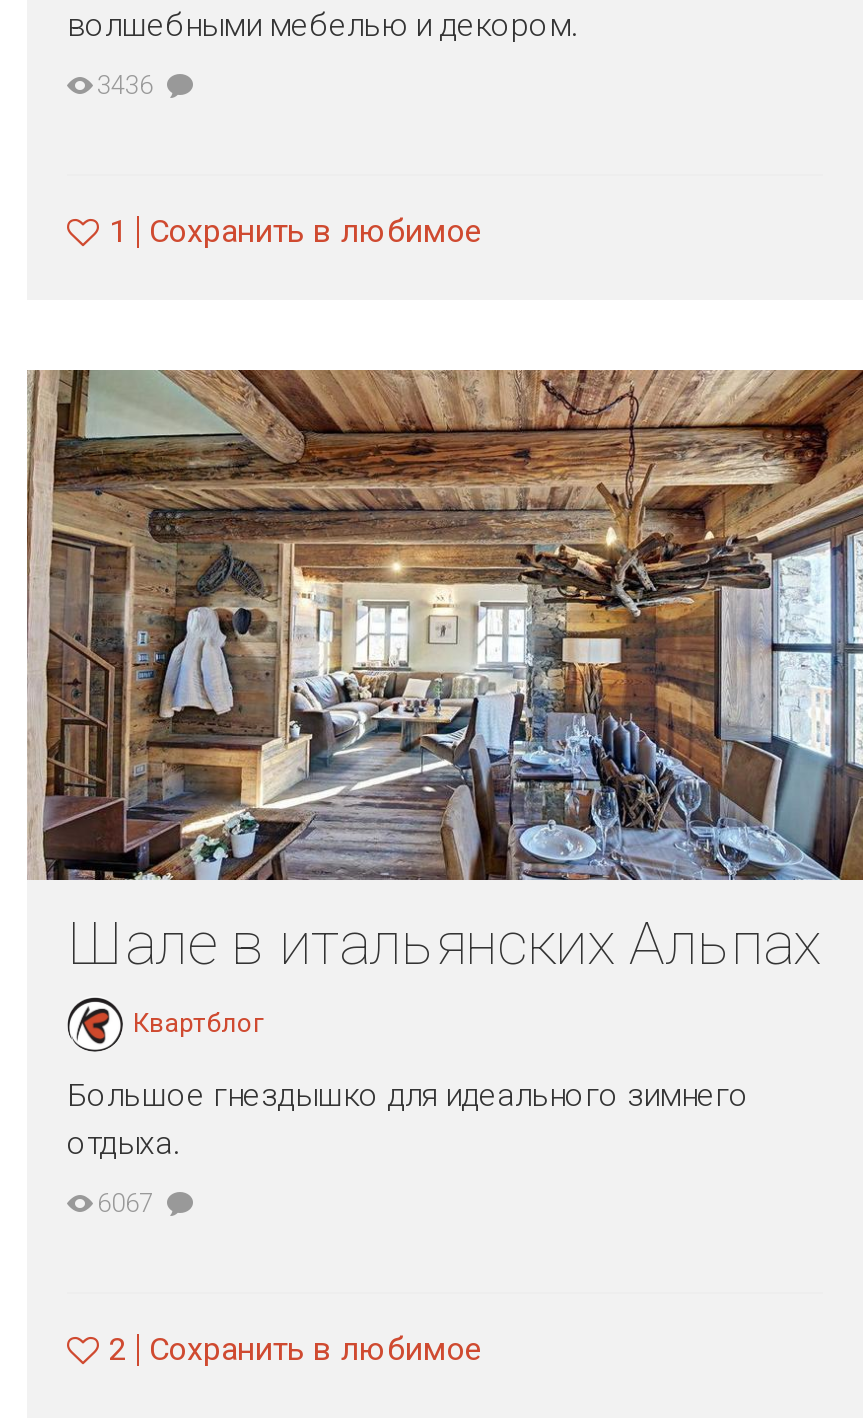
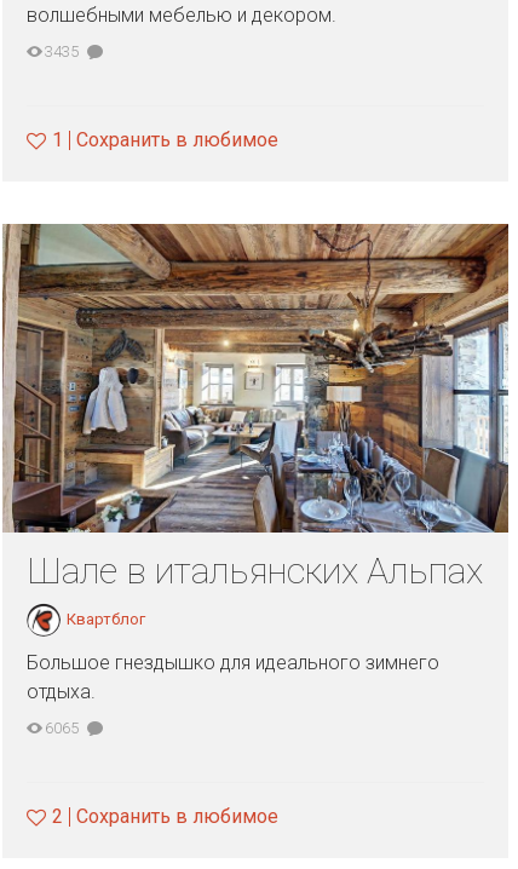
- 3436
+ 3435

- 6067
+ 6065
